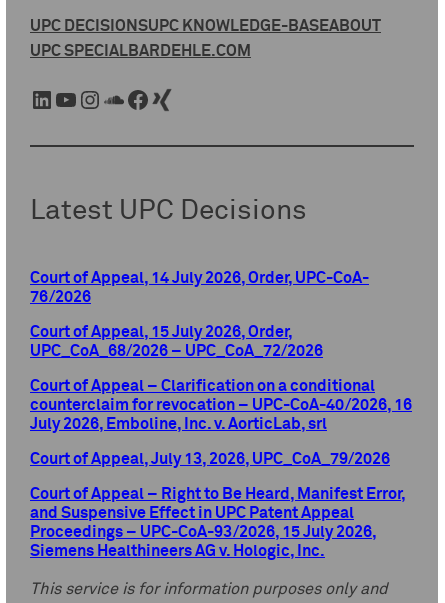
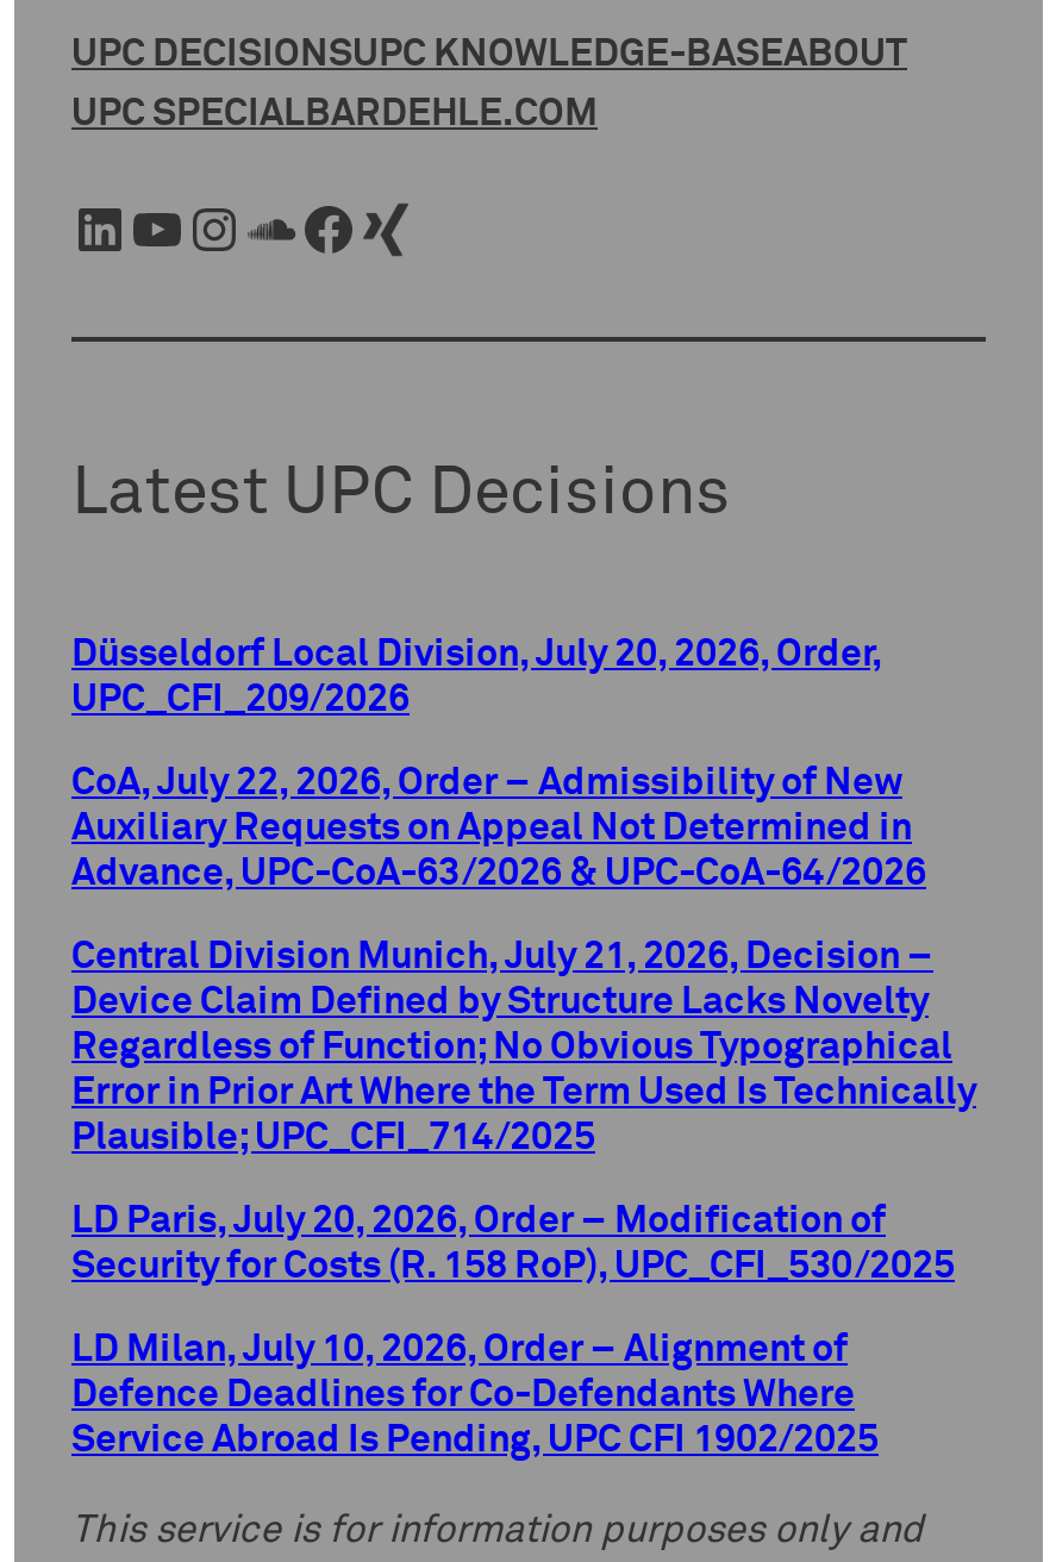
- Court of Appeal, 14 July 2026, Order, UPC-CoA-
- 76/2026
+ Düsseldorf Local Division, July 20, 2026, Order,
+ UPC_CFI_209/2026

- Court of Appeal, 15 July 2026, Order,
- UPC_CoA_68/2026 – UPC_CoA_72/2026
+ CoA, July 22, 2026, Order – Admissibility of New
+ Auxiliary Requests on Appeal Not Determined in
+ Advance, UPC-CoA-63/2026 & UPC-CoA-64/2026

- Court of Appeal – Clarification on a conditional
- counterclaim for revocation – UPC-CoA-40/2026, 16
- July 2026, Emboline, Inc. v. AorticLab, srl
+ Central Division Munich, July 21, 2026, Decision –
+ Device Claim Defined by Structure Lacks Novelty
+ Regardless of Function; No Obvious Typographical
+ Error in Prior Art Where the Term Used Is Technically
+ Plausible; UPC_CFI_714/2025

- Court of Appeal, July 13, 2026, UPC_CoA_79/2026
+ LD Paris, July 20, 2026, Order – Modification of
+ Security for Costs (R. 158 RoP), UPC_CFI_530/2025

- Court of Appeal – Right to Be Heard, Manifest Error,
- and Suspensive Effect in UPC Patent Appeal
- Proceedings – UPC-CoA-93/2026, 15 July 2026,
- Siemens Healthineers AG v. Hologic, Inc.
+ LD Milan, July 10, 2026, Order – Alignment of
+ Defence Deadlines for Co-Defendants Where
+ Service Abroad Is Pending, UPC CFI 1902/2025
